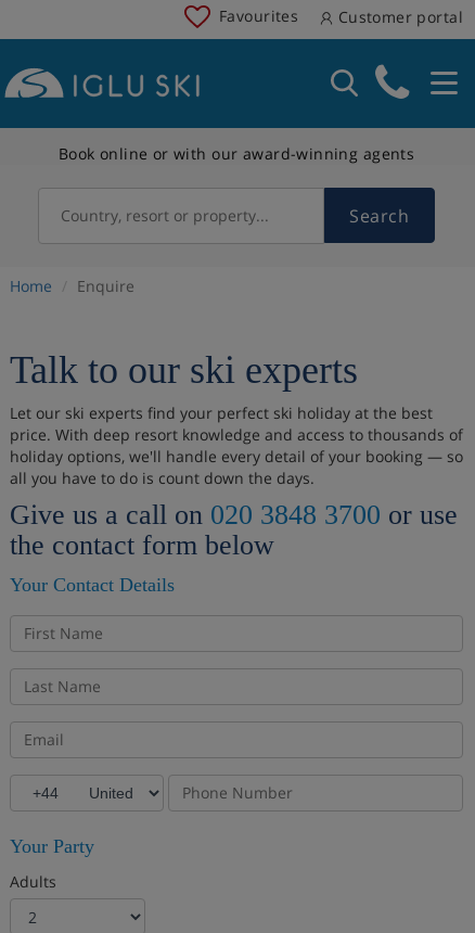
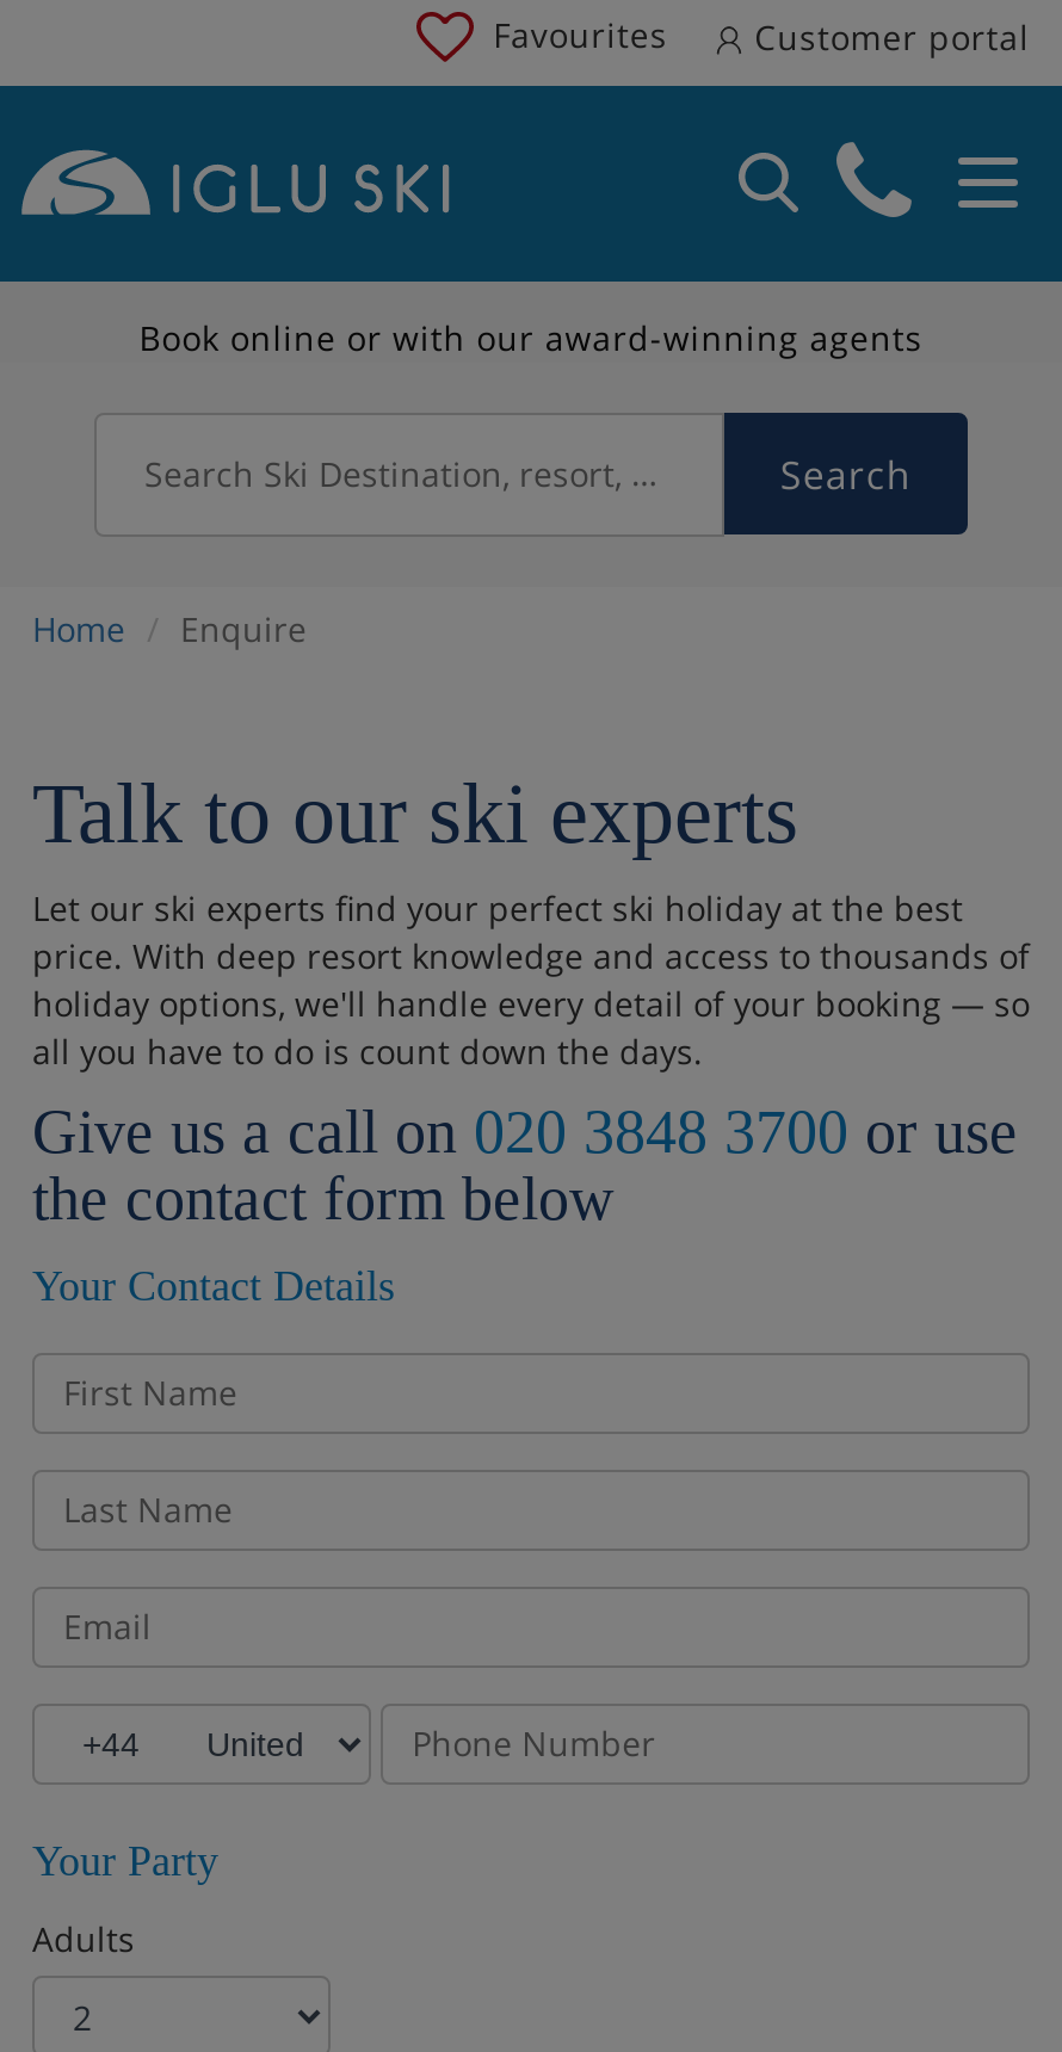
- Country, resort or property...
- Search
+ Search Ski Destination, resort, country Search
